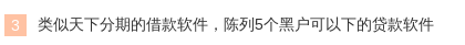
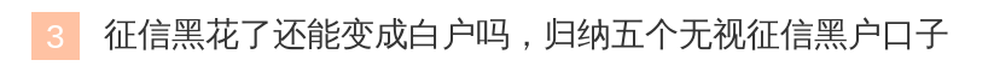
- 类似天下分期‌的借款软件，陈列5个黑户可以下的贷款软件
+ 征信黑花了还能变成白户吗，归纳五个无视征信黑户口子
